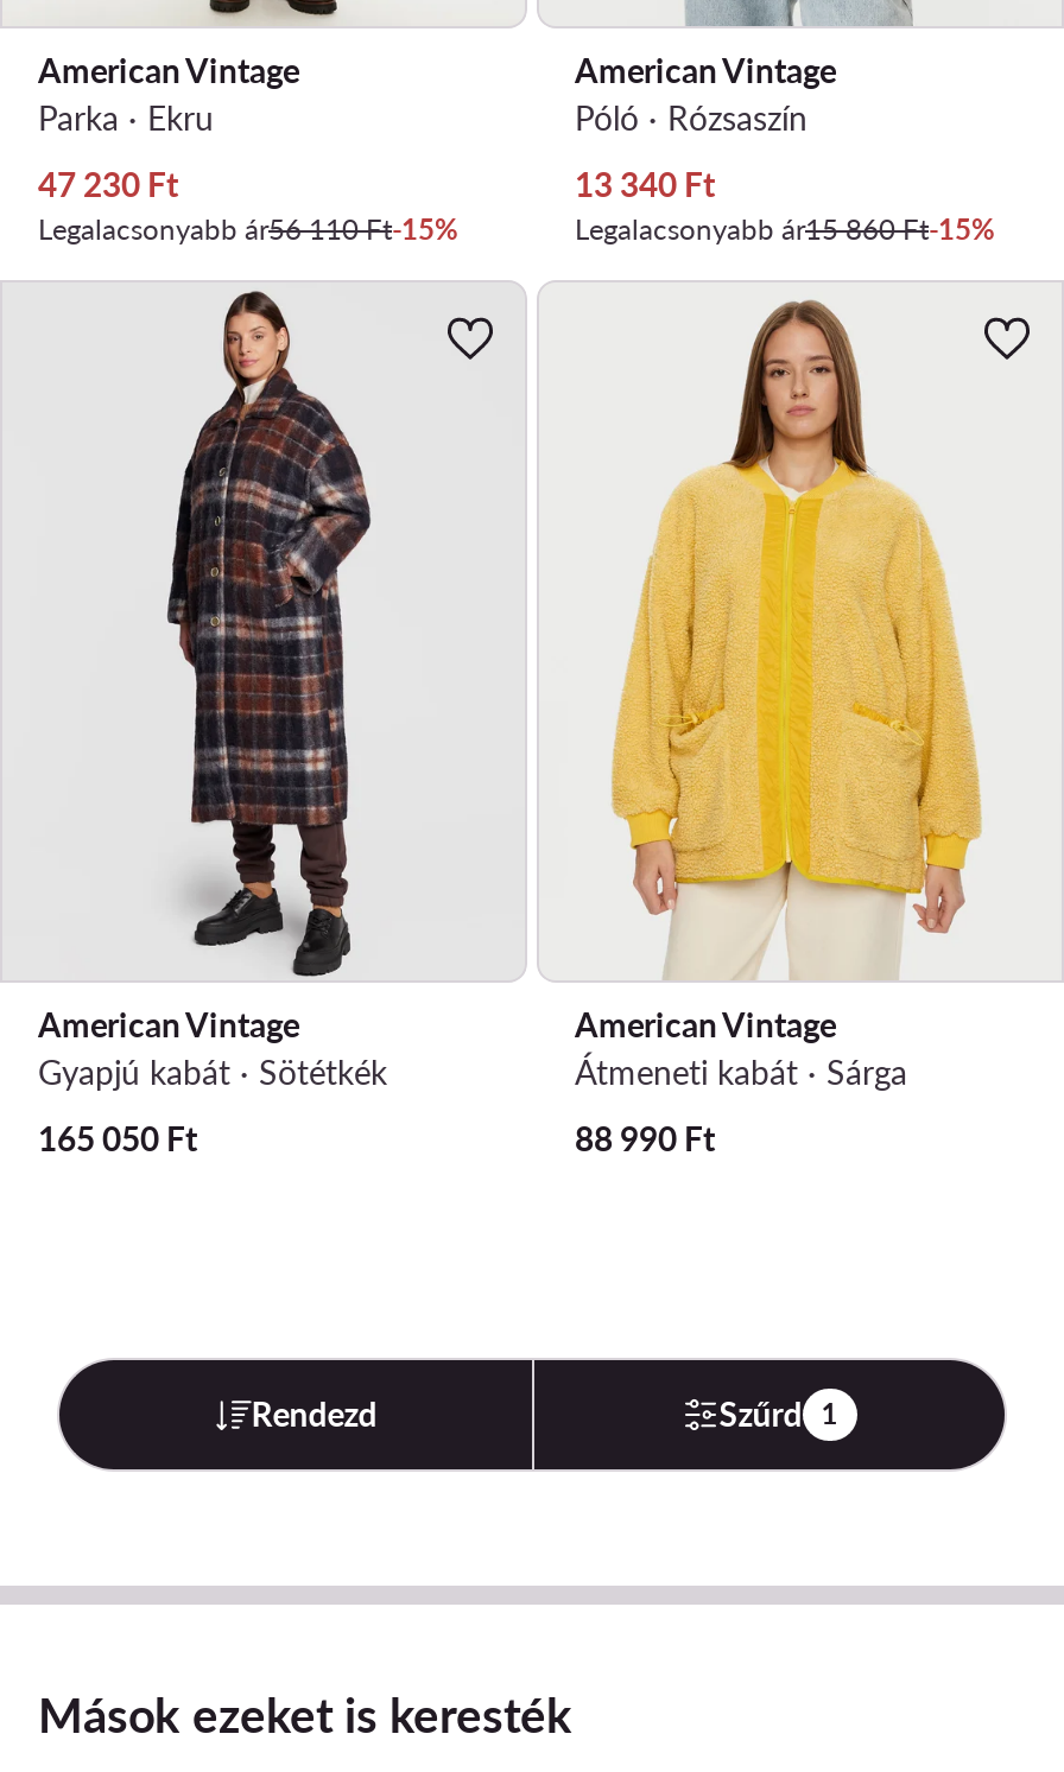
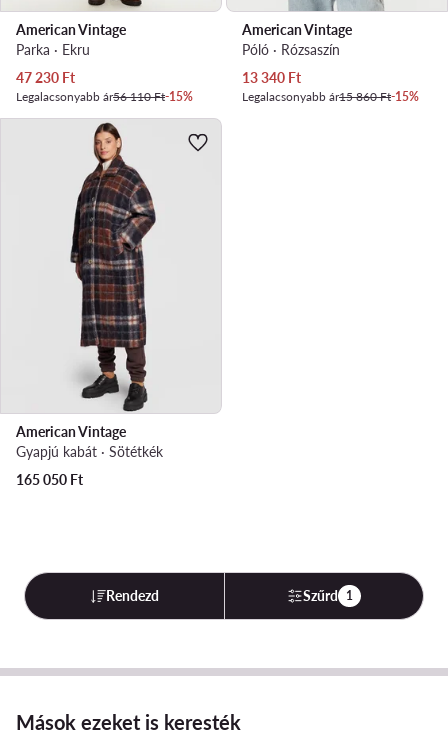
- [image]
- American Vintage
- Átmeneti kabát · Sárga
- 88 990 Ft
